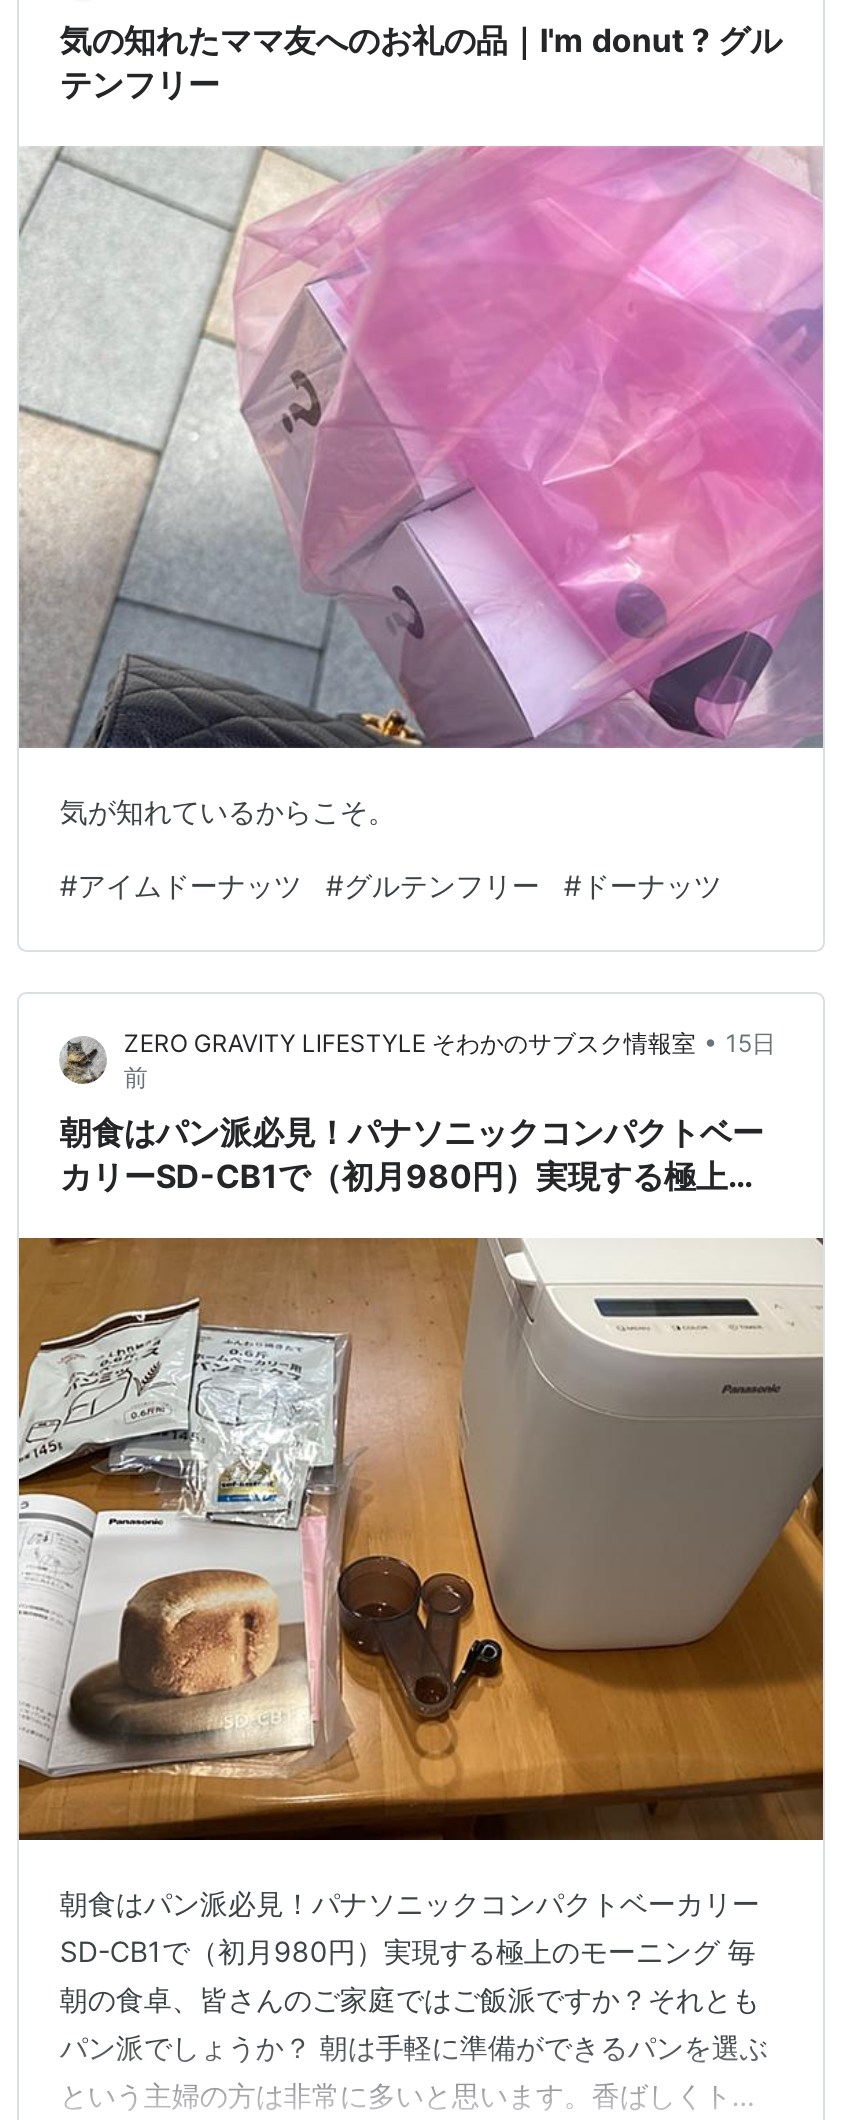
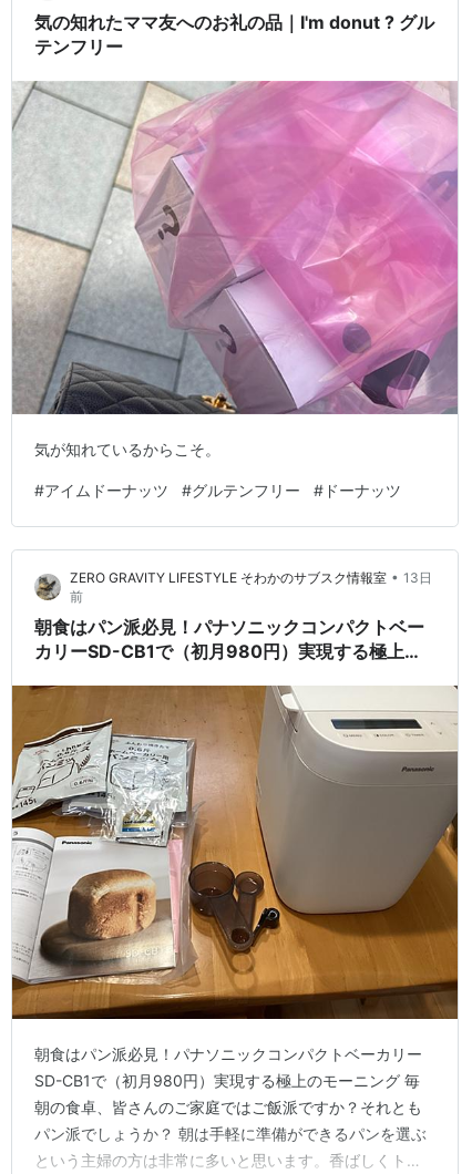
- ZERO GRAVITY LIFESTYLE そわかのサブスク情報室 • 15日
+ ZERO GRAVITY LIFESTYLE そわかのサブスク情報室 • 13日
